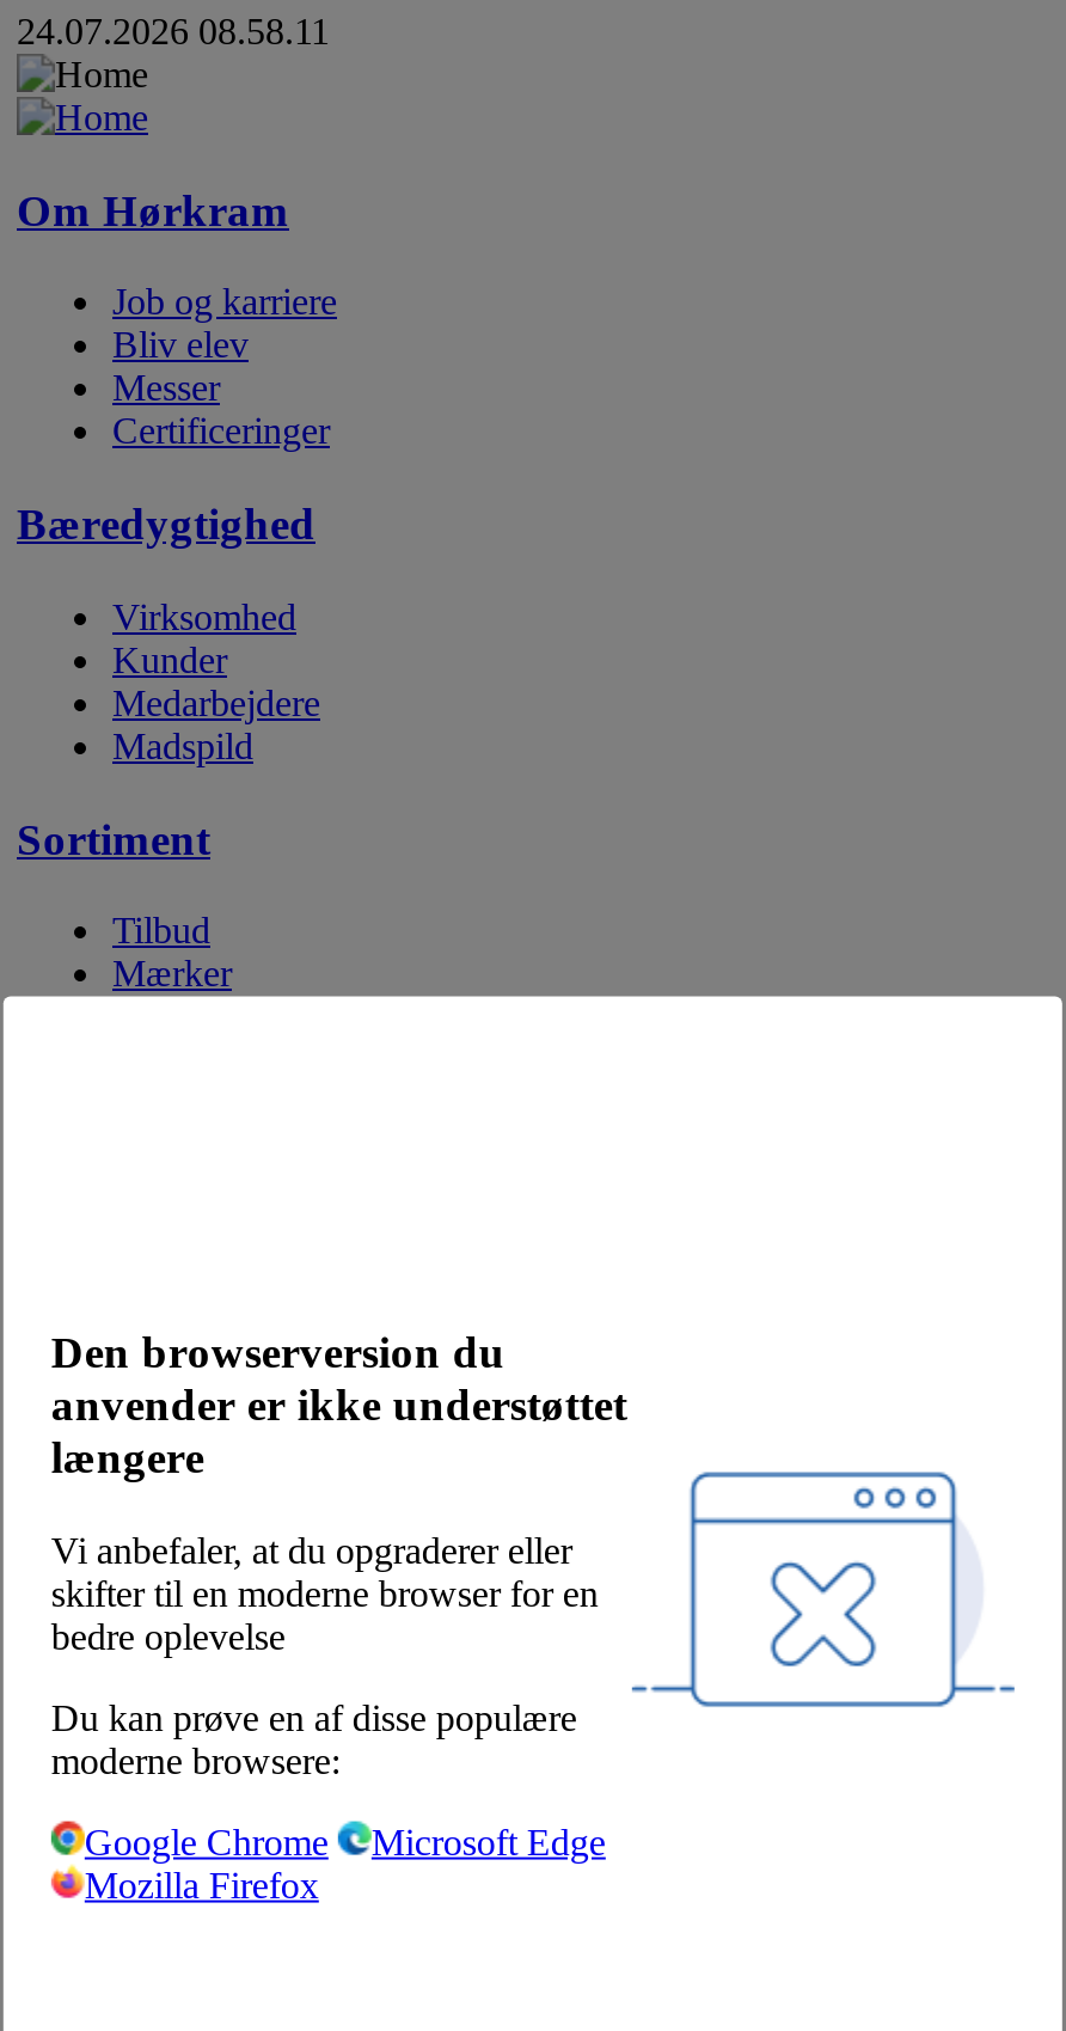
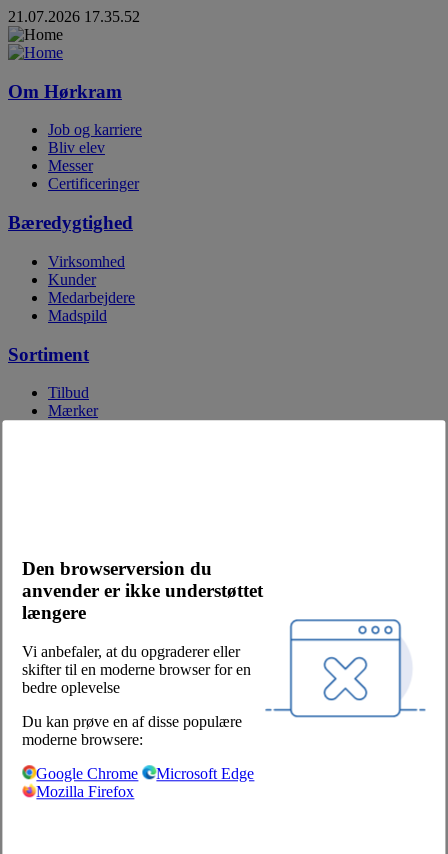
- 24.07.2026 08.58.11
+ 21.07.2026 17.35.52
